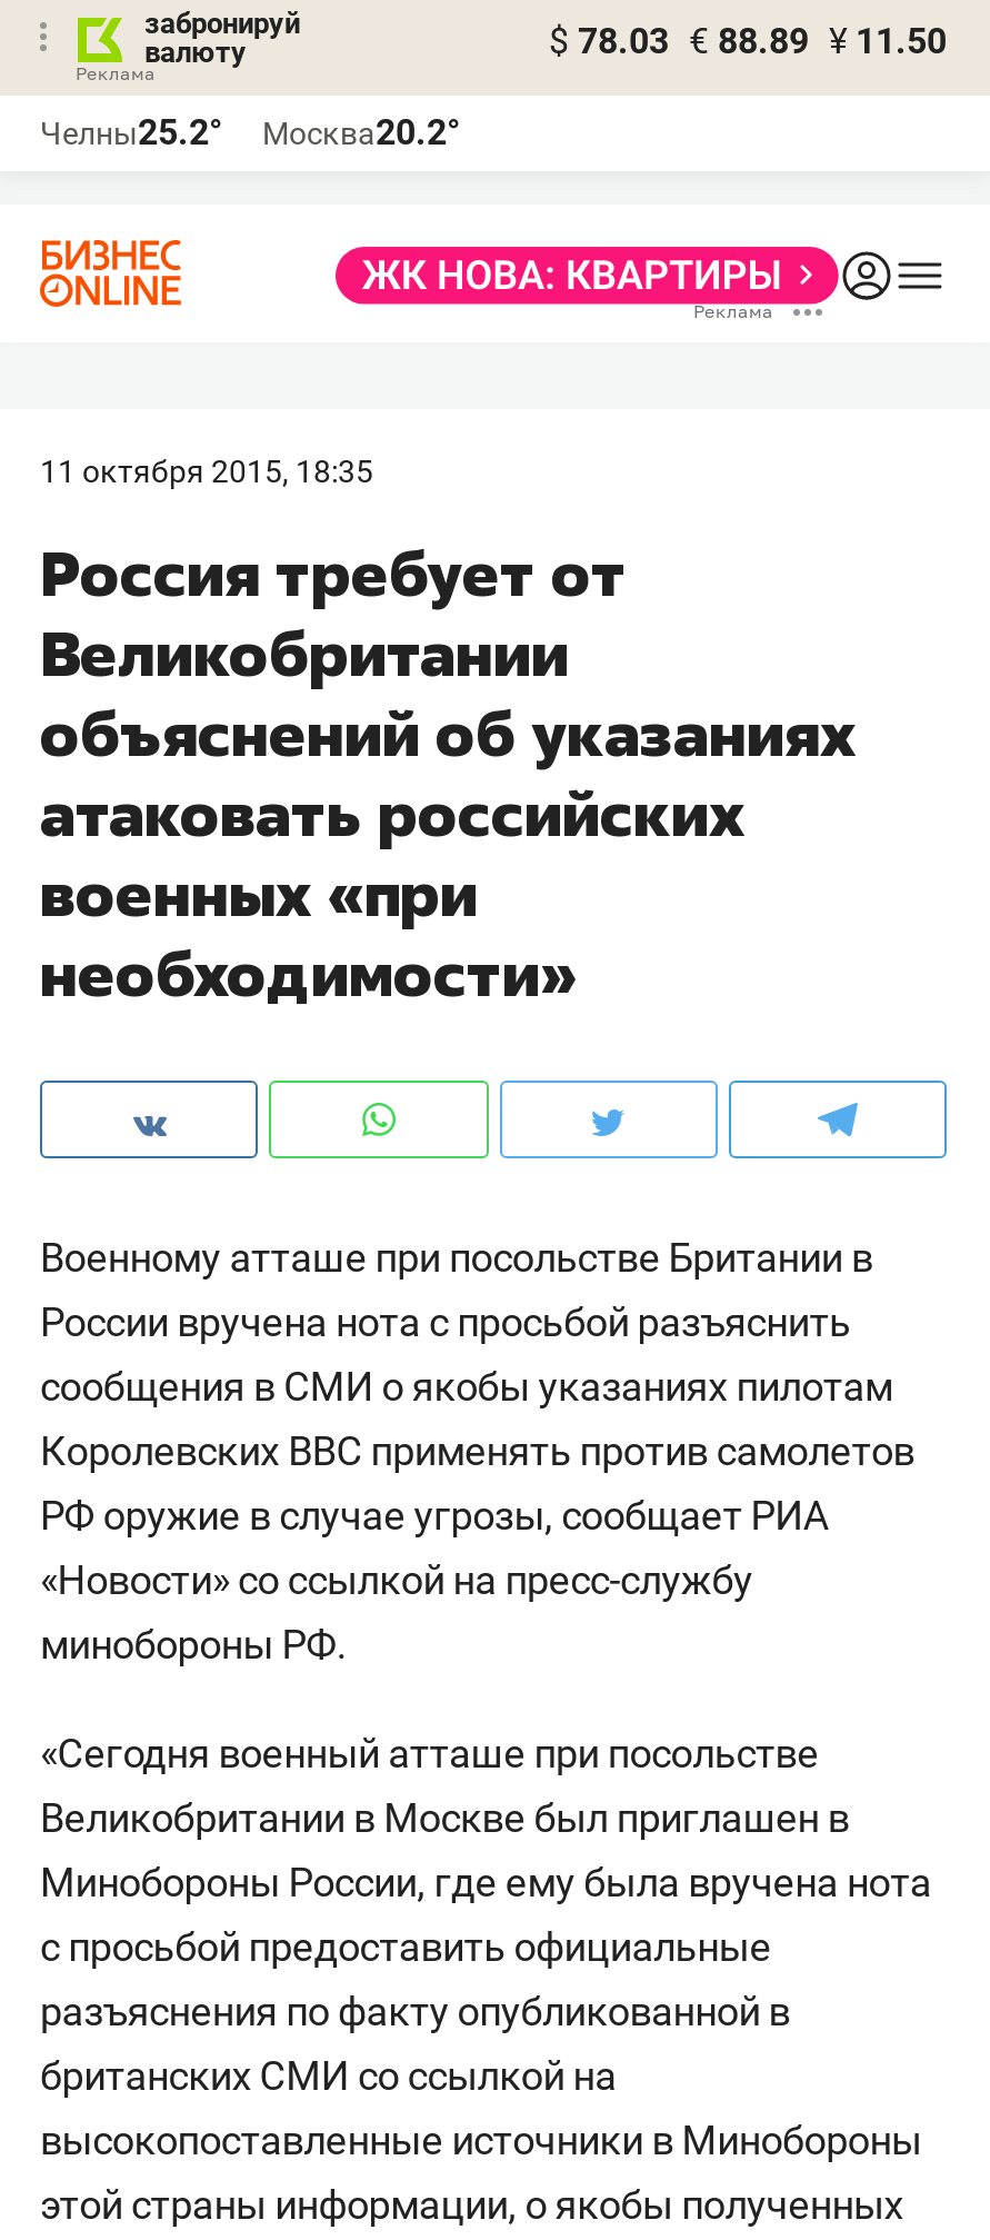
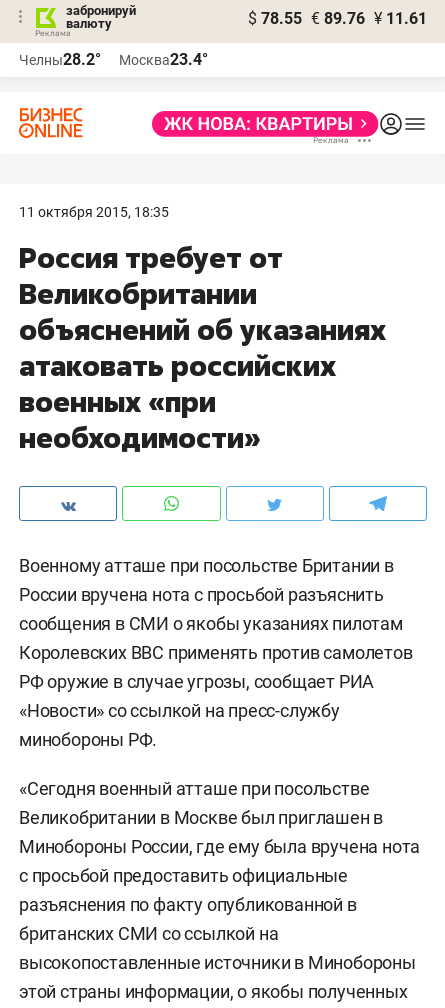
- $ 78.03 € 88.89 ¥ 11.50
+ $ 78.55 € 89.76 ¥ 11.61

- Челны25.2°
+ Челны28.2°

- Москва20.2°
+ Москва23.4°
